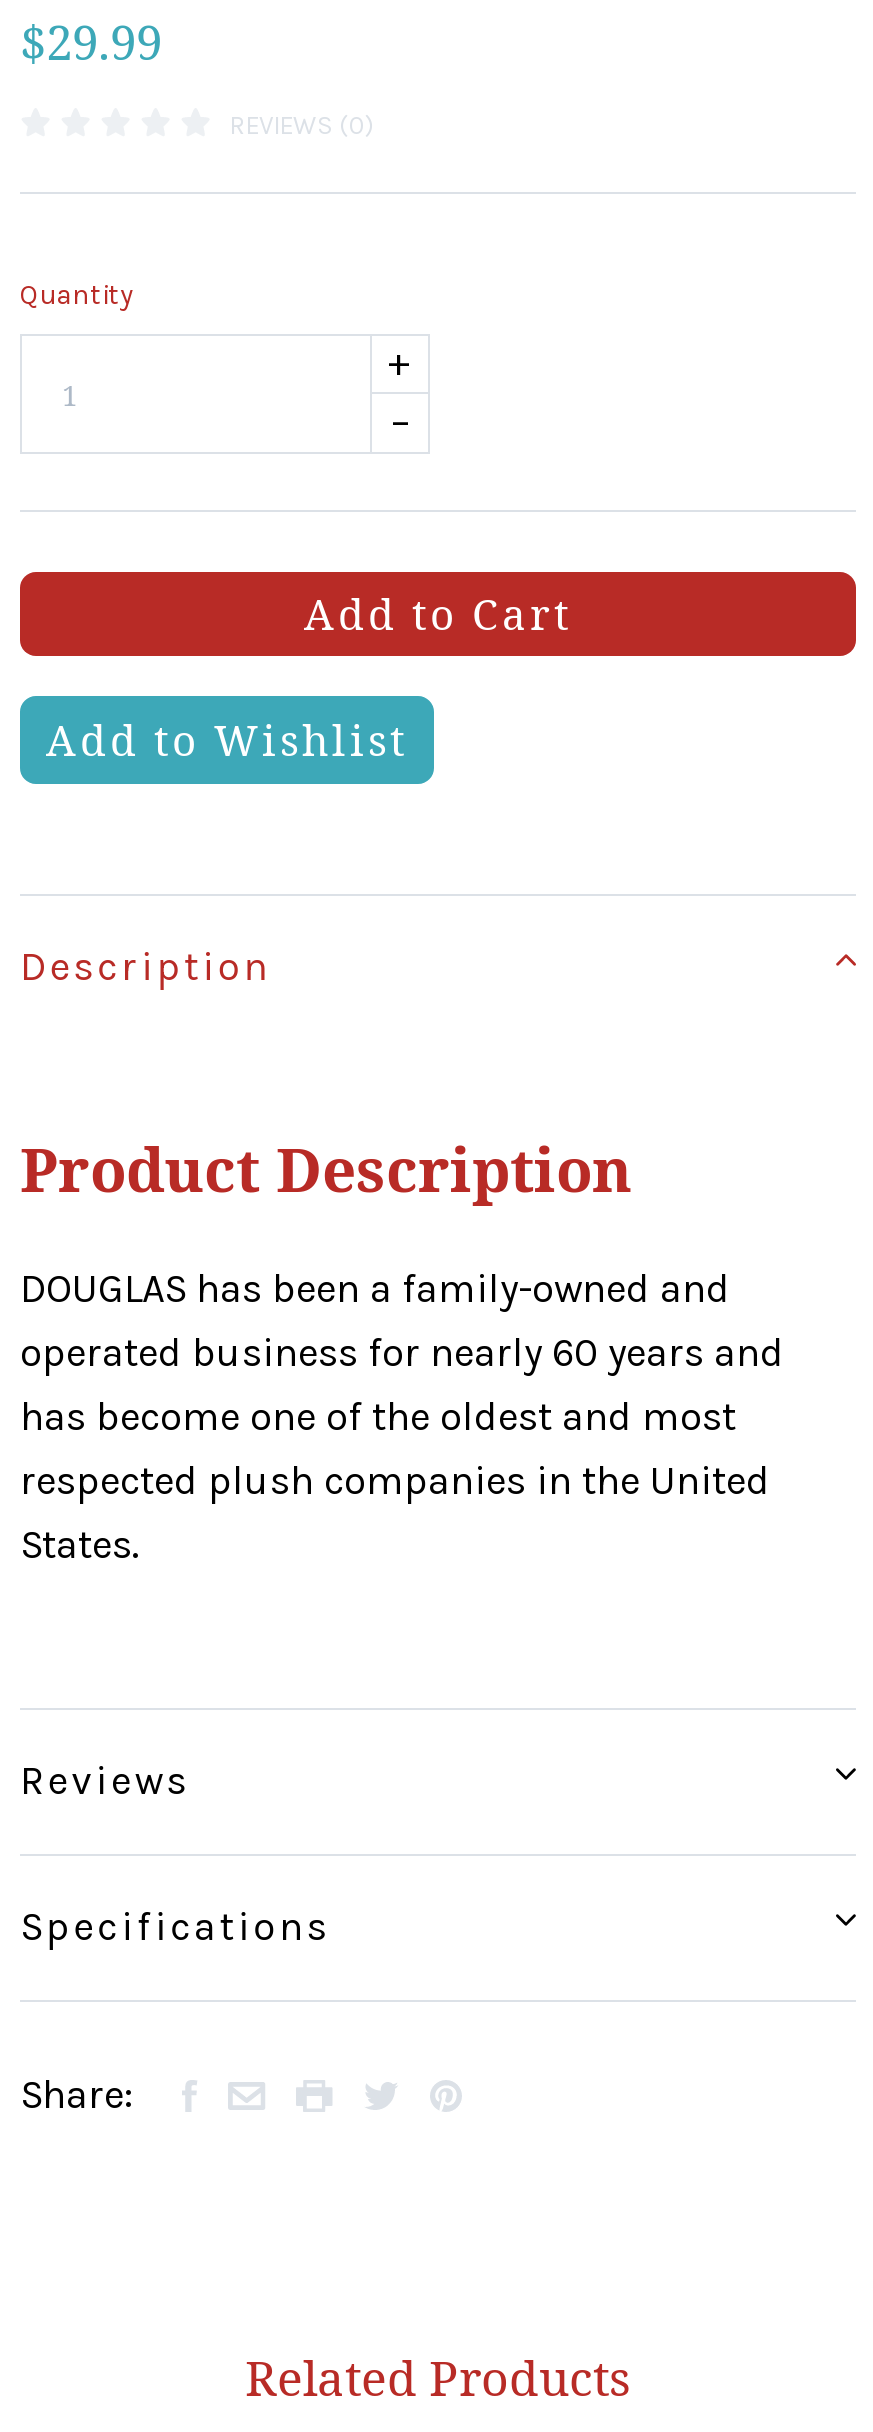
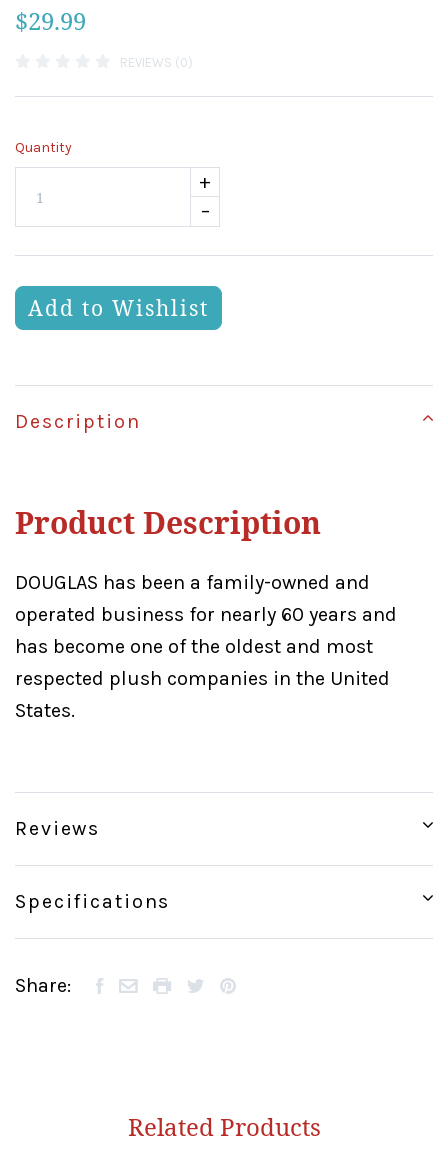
- Add to Cart
